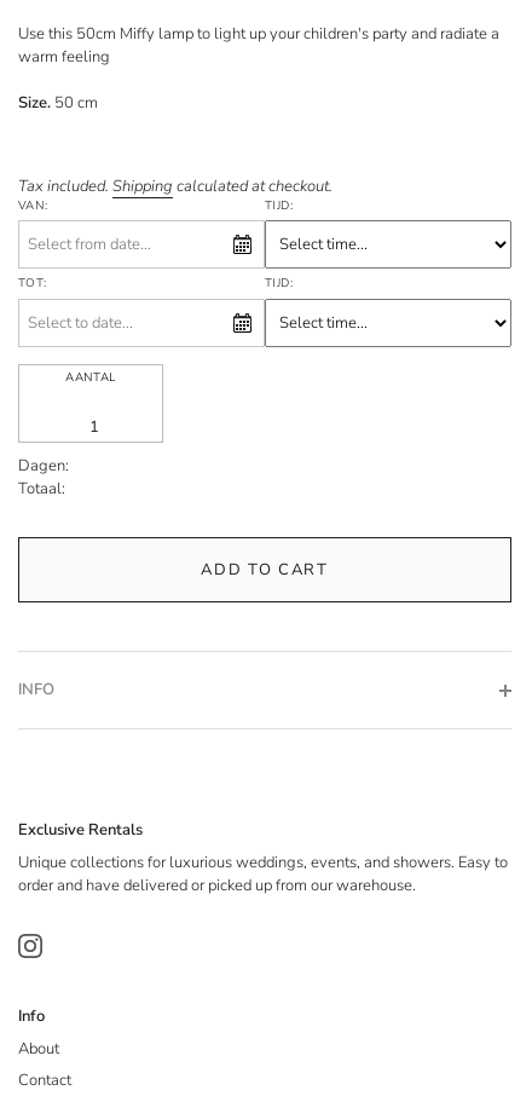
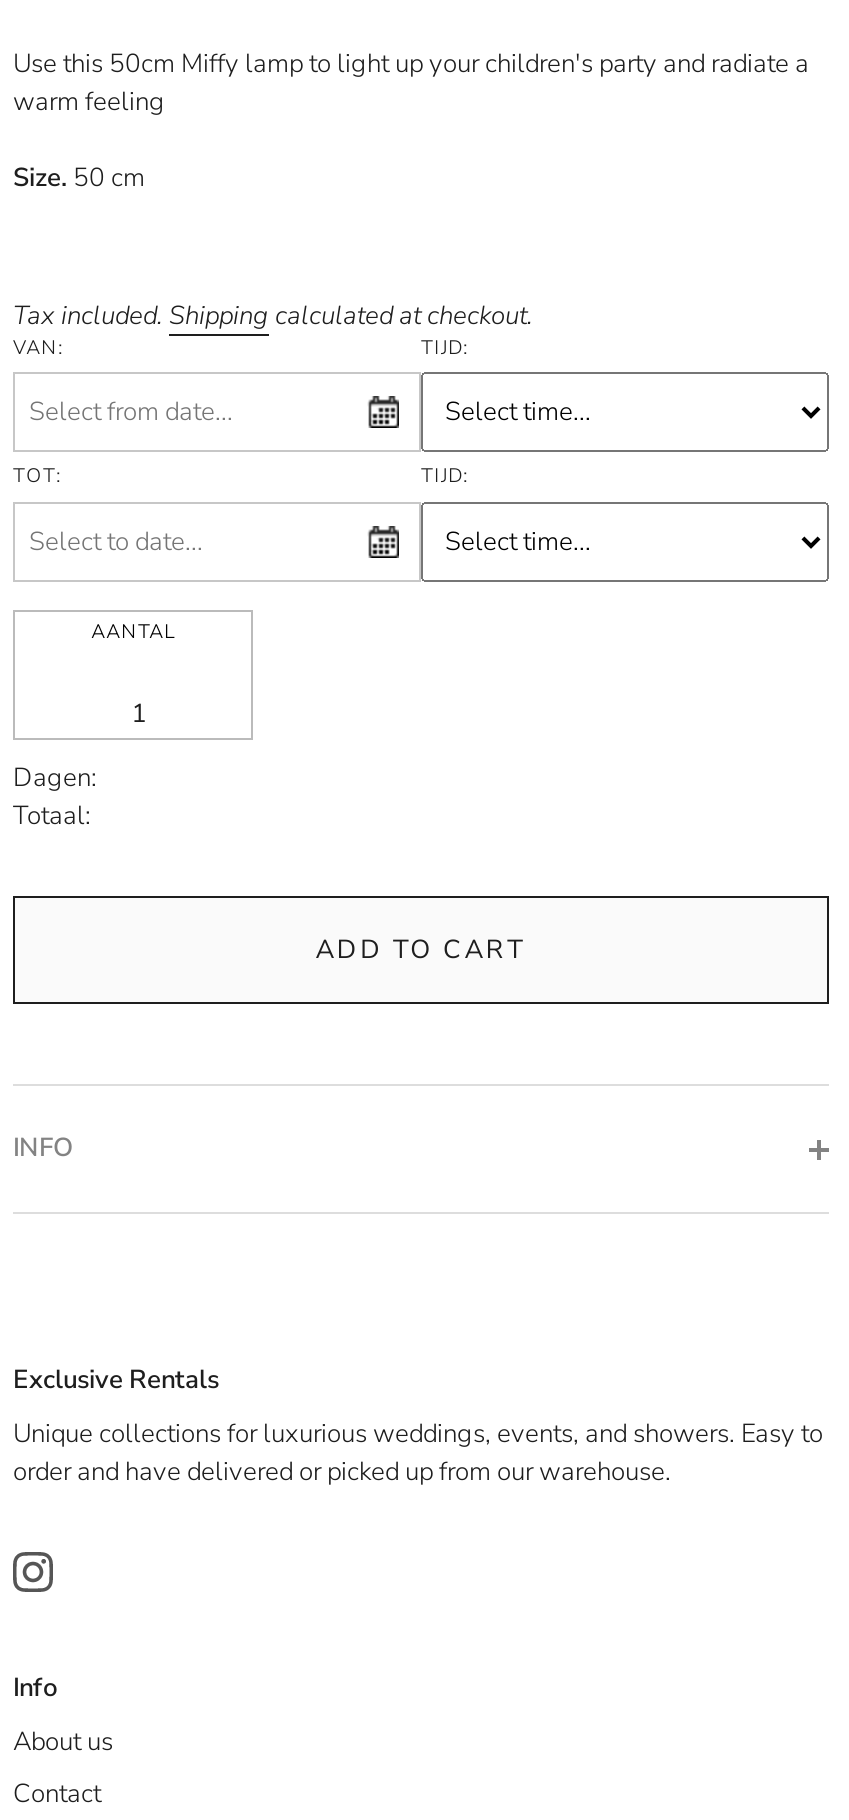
- About
+ About us
